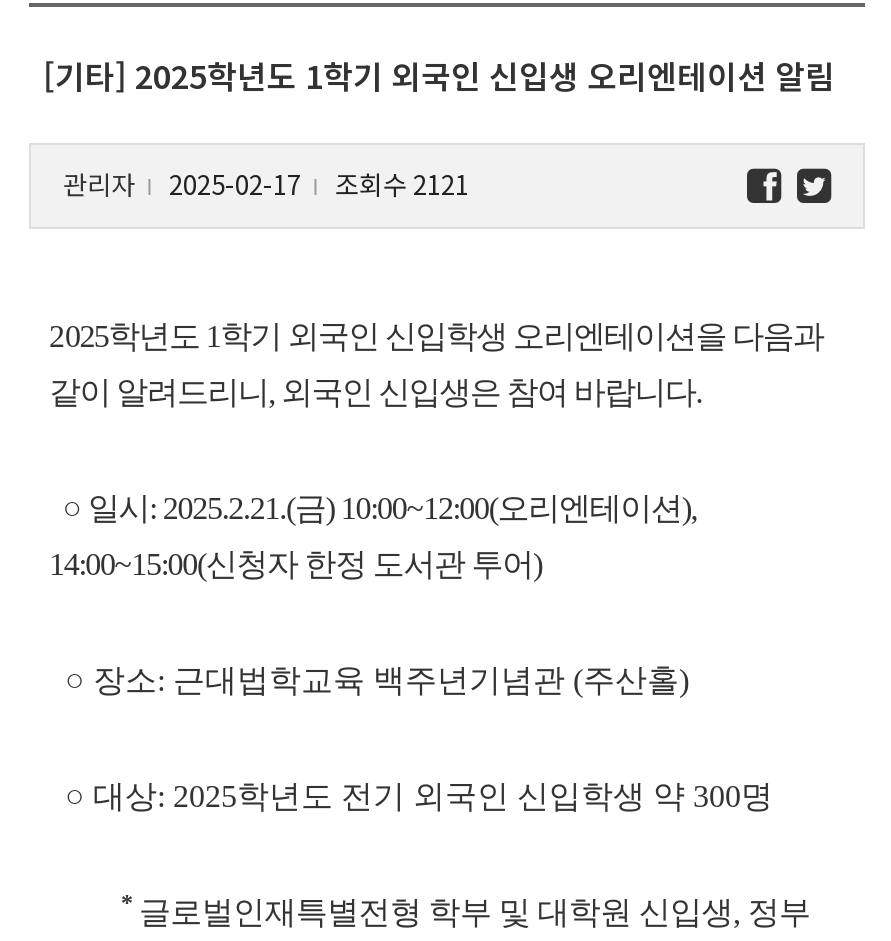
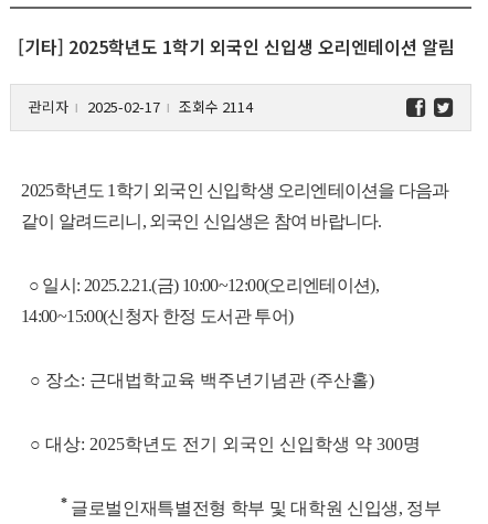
- 관리자 2025-02-17 조회수 2121
+ 관리자 2025-02-17 조회수 2114
